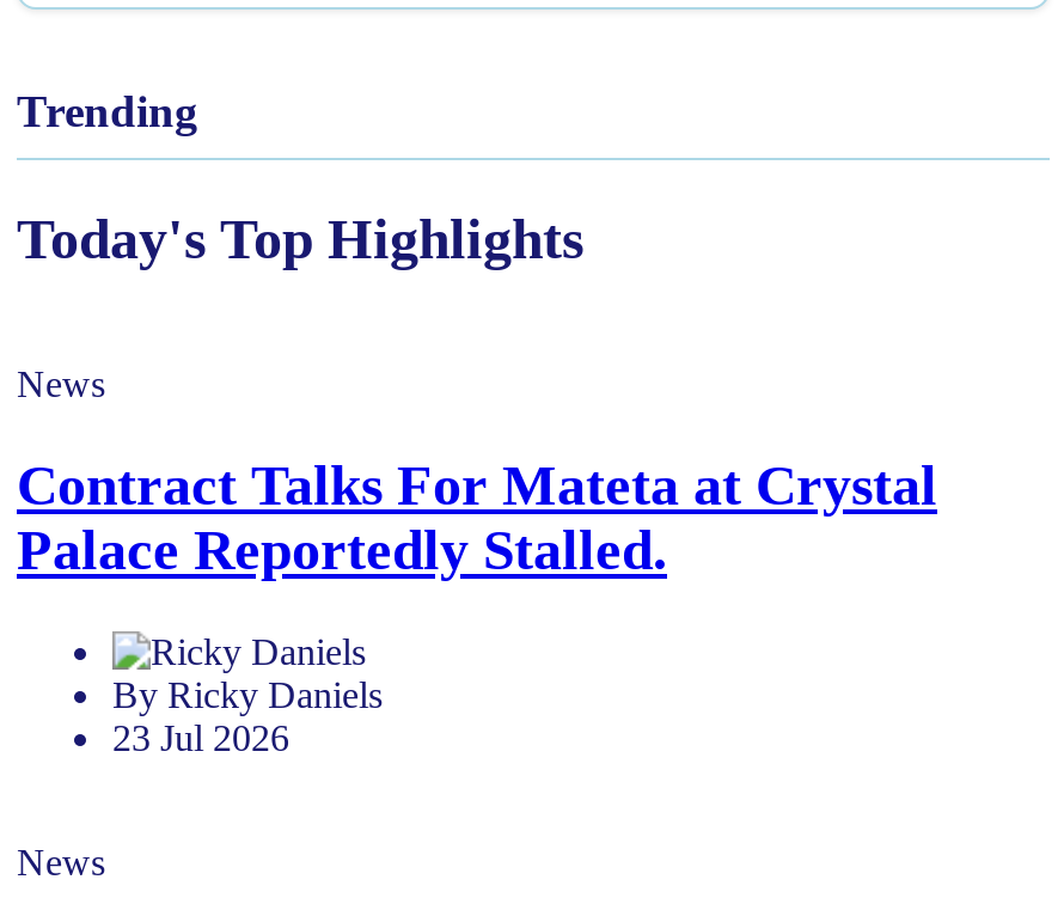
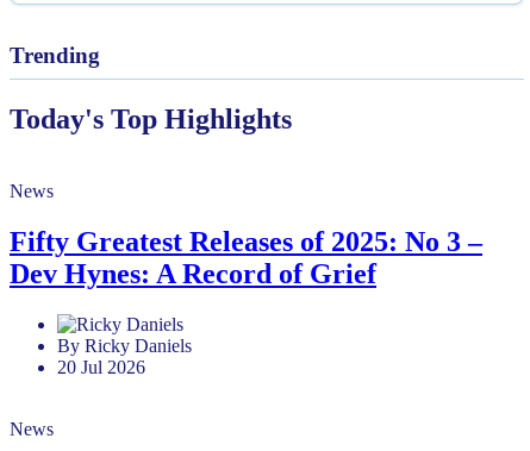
- Contract Talks For Mateta at Crystal
- Palace Reportedly Stalled.
+ Fifty Greatest Releases of 2025: No 3 –
+ Dev Hynes: A Record of Grief

- 23 Jul 2026
+ 20 Jul 2026
